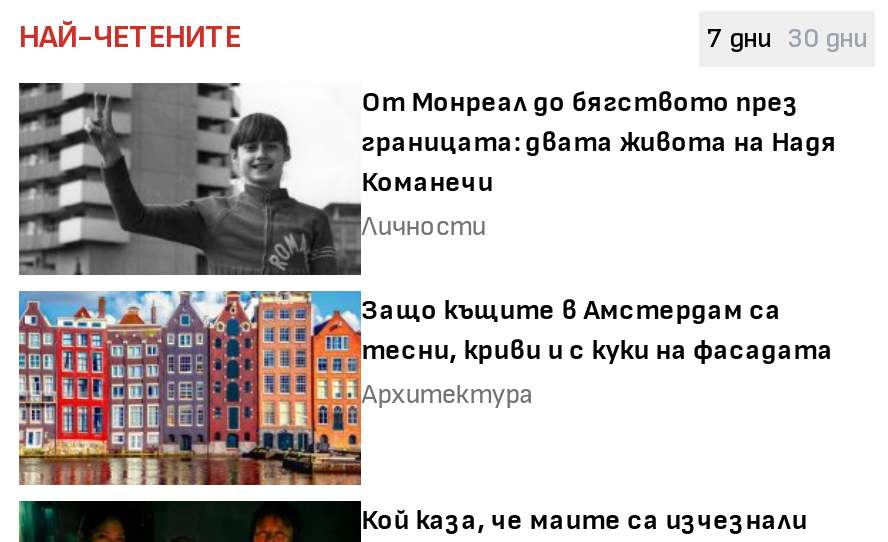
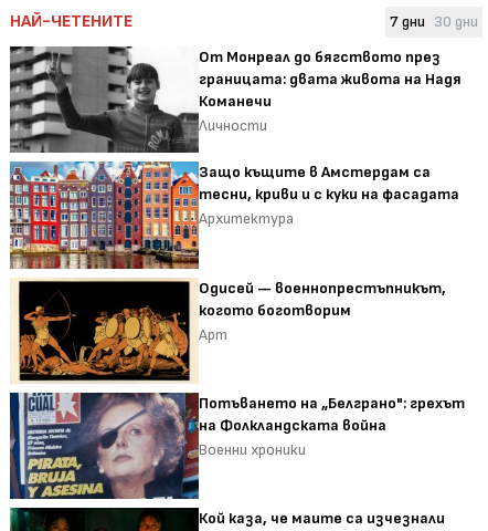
+ [image]
+ Одисей — военнопрестъпникът,
+ когото боготворим
+ Арт

+ [image]
+ Потъването на „Белграно": грехът
+ на Фолкландската война
+ Военни хроники
